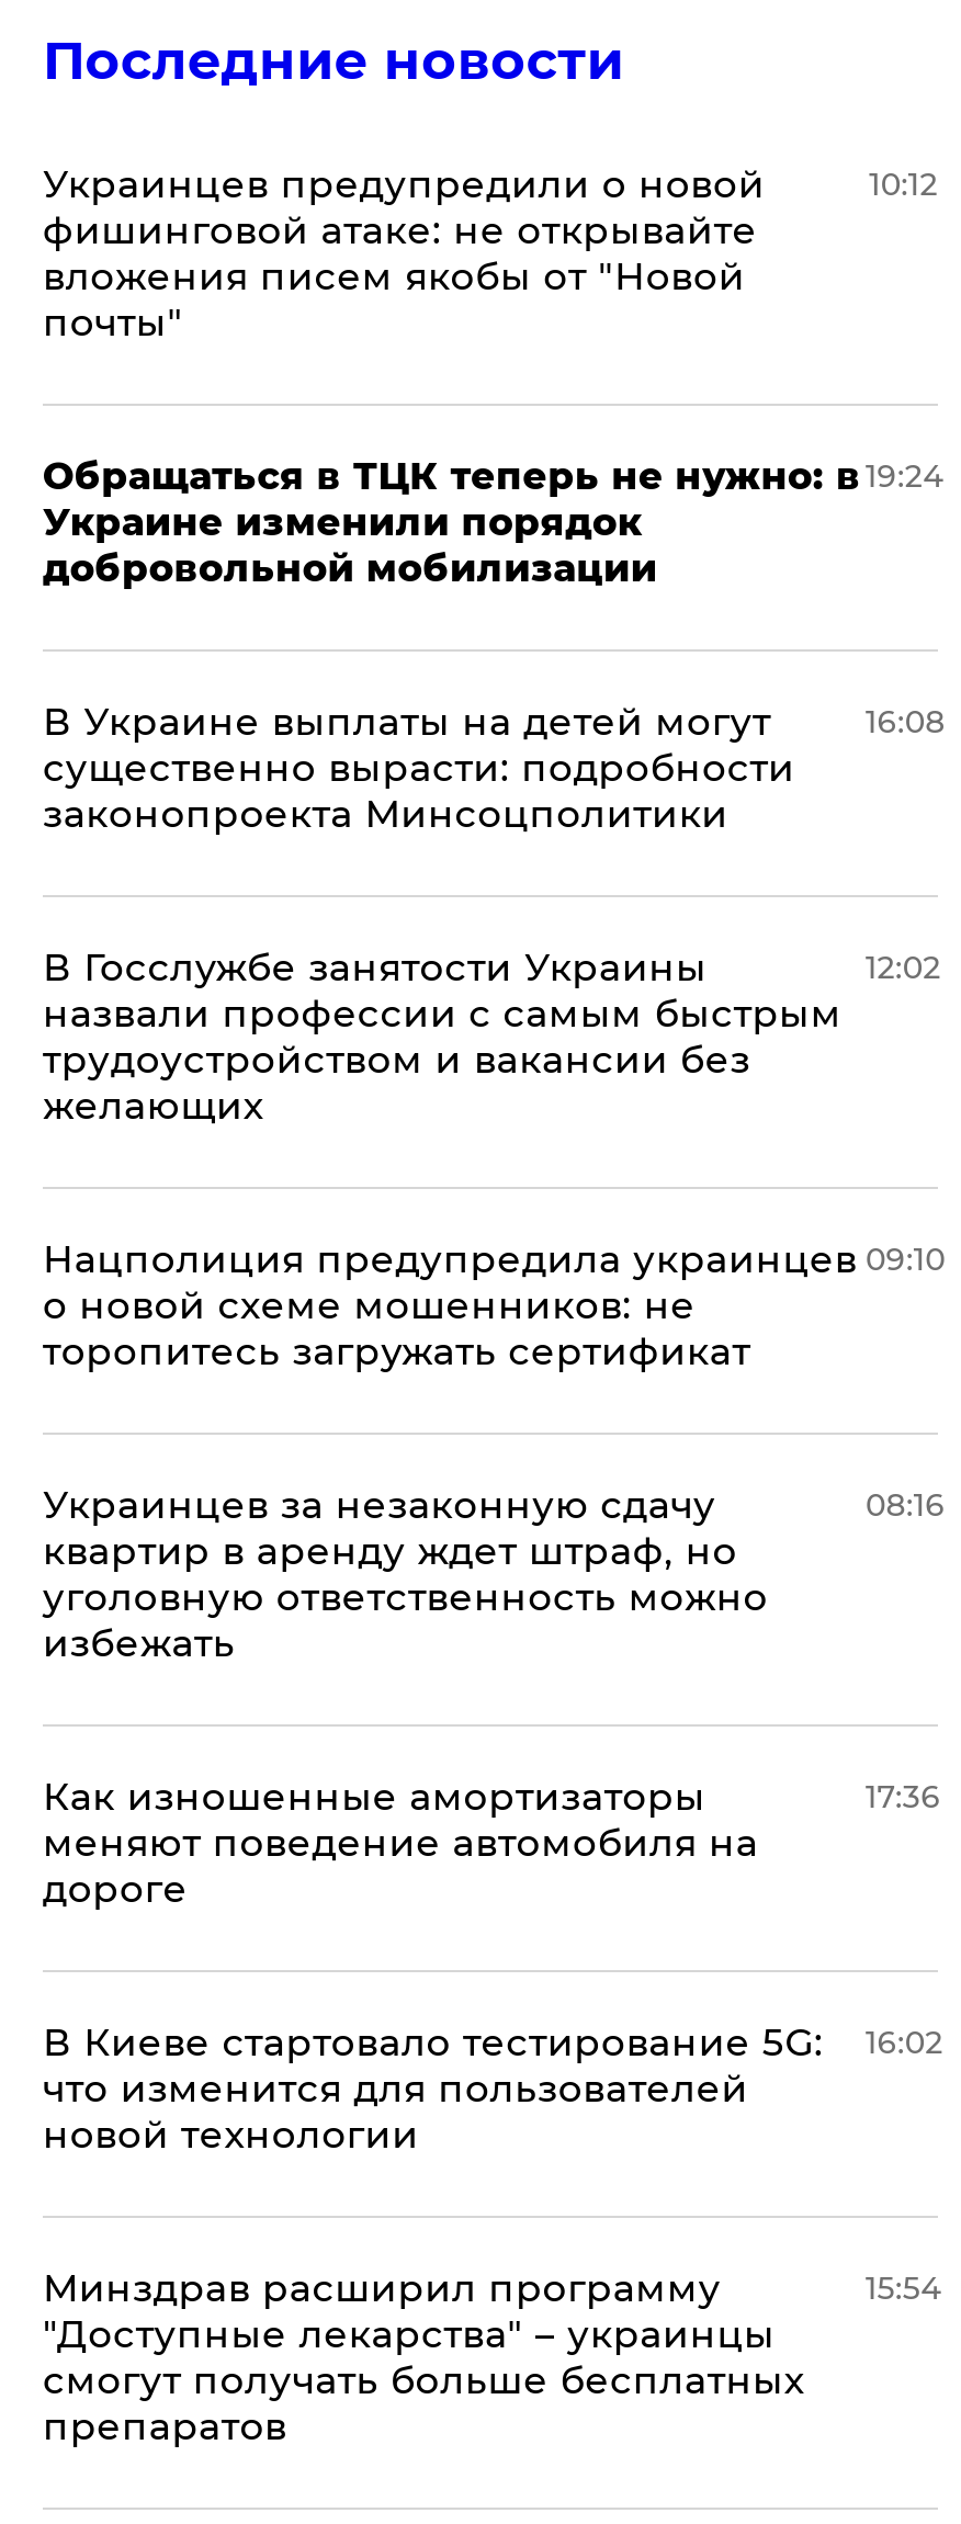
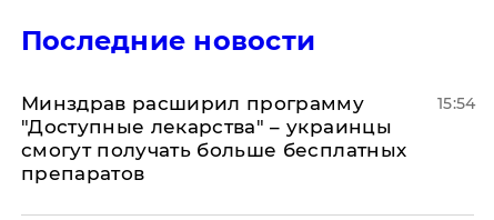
- Украинцев предупредили о новой
- фишинговой атаке: не открывайте
- вложения писем якобы от "Новой
- почты"

- 10:12

- Обращаться в ТЦК теперь не нужно: в
- Украине изменили порядок
- добровольной мобилизации

- 19:24

- В Украине выплаты на детей могут
- существенно вырасти: подробности
- законопроекта Минсоцполитики

- 16:08

- В Госслужбе занятости Украины
- назвали профессии с самым быстрым
- трудоустройством и вакансии без
- желающих

- 12:02

- Нацполиция предупредила украинцев
- о новой схеме мошенников: не
- торопитесь загружать сертификат

- 09:10

- Украинцев за незаконную сдачу
- квартир в аренду ждет штраф, но
- уголовную ответственность можно
- избежать

- 08:16

- Как изношенные амортизаторы
- меняют поведение автомобиля на
- дороге

- 17:36

- В Киеве стартовало тестирование 5G:
- что изменится для пользователей
- новой технологии

- 16:02
